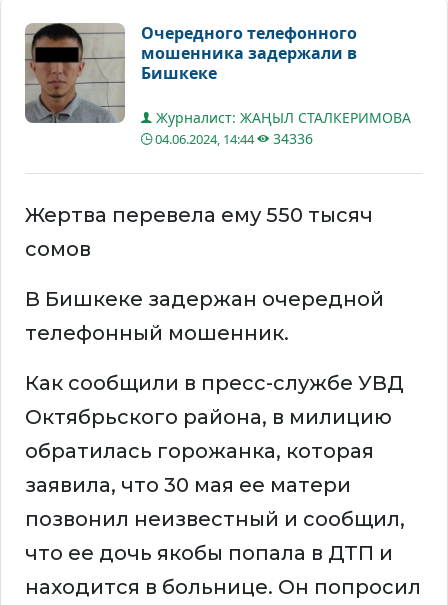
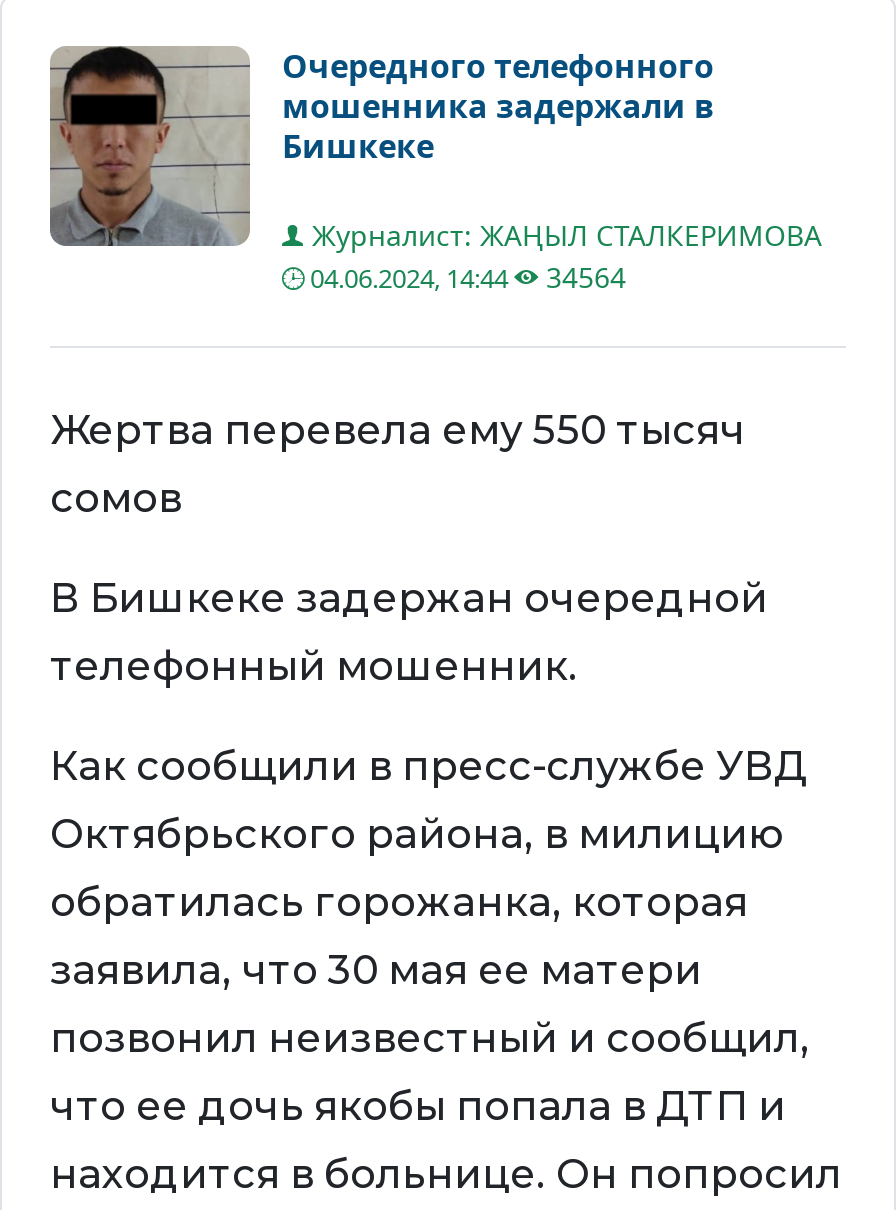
- 04.06.2024, 14:44 34336
+ 04.06.2024, 14:44 34564
